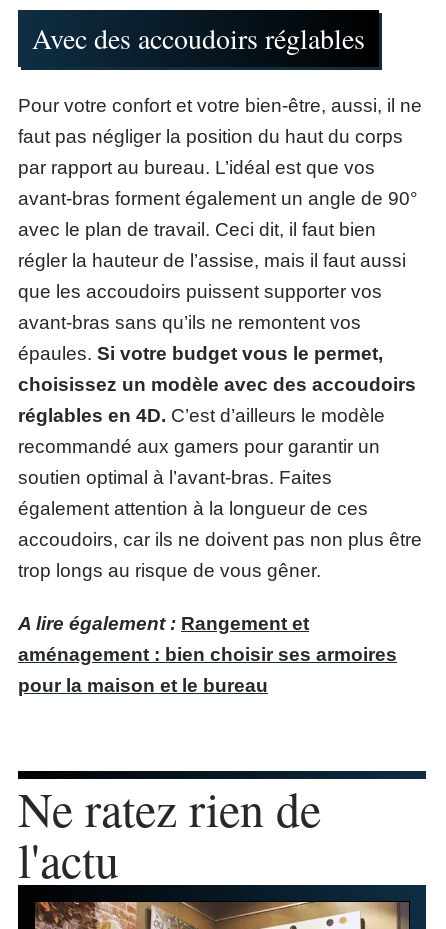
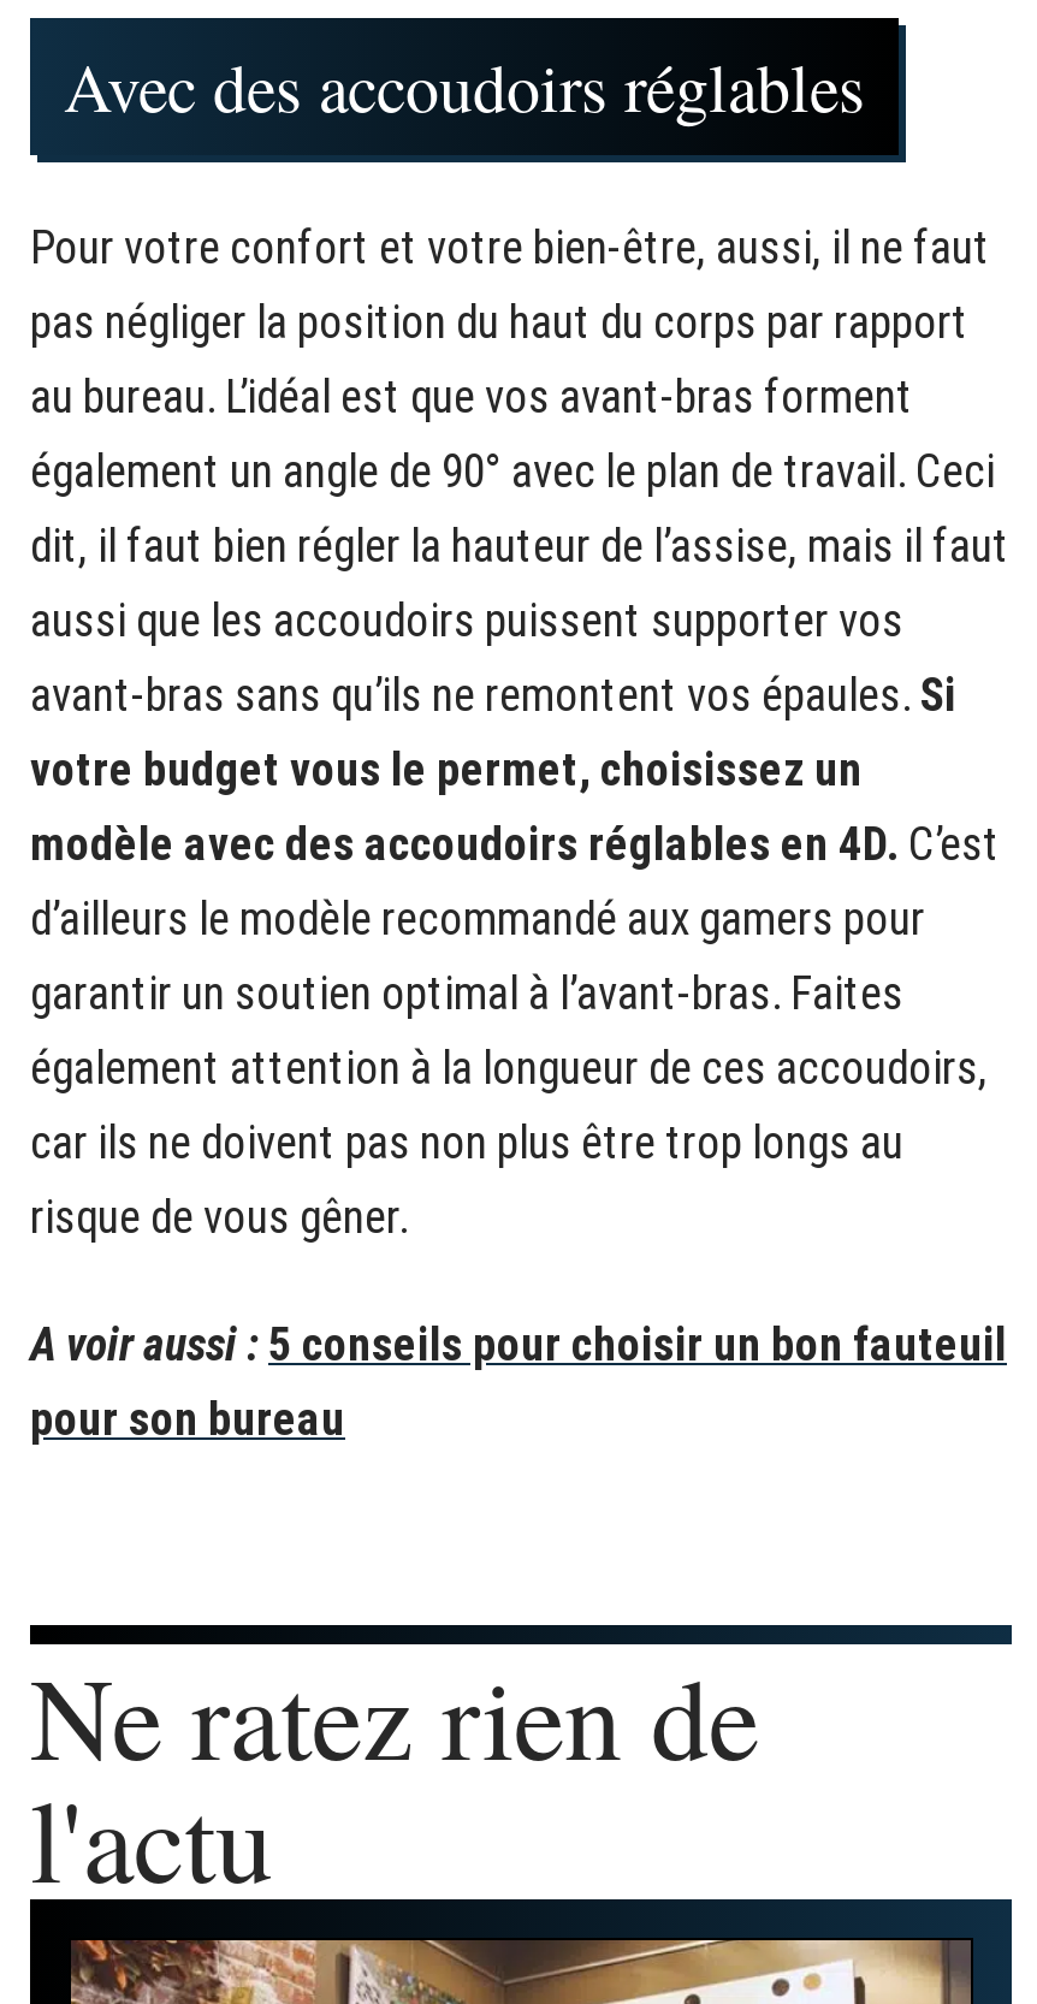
- Pour votre confort et votre bien-être, aussi, il ne
- faut pas négliger la position du haut du corps
- par rapport au bureau. L’idéal est que vos
- avant-bras forment également un angle de 90°
- avec le plan de travail. Ceci dit, il faut bien
- régler la hauteur de l’assise, mais il faut aussi
- que les accoudoirs puissent supporter vos
- avant-bras sans qu’ils ne remontent vos
- épaules. Si votre budget vous le permet,
- choisissez un modèle avec des accoudoirs
- réglables en 4D. C’est d’ailleurs le modèle
- recommandé aux gamers pour garantir un
- soutien optimal à l’avant-bras. Faites
- également attention à la longueur de ces
- accoudoirs, car ils ne doivent pas non plus être
- trop longs au risque de vous gêner.
- A lire également : Rangement et
- aménagement : bien choisir ses armoires
- pour la maison et le bureau
+ Pour votre confort et votre bien-être, aussi, il ne faut
+ pas négliger la position du haut du corps par rapport
+ au bureau. L’idéal est que vos avant-bras forment
+ également un angle de 90° avec le plan de travail. Ceci
+ dit, il faut bien régler la hauteur de l’assise, mais il faut
+ aussi que les accoudoirs puissent supporter vos
+ avant-bras sans qu’ils ne remontent vos épaules. Si
+ votre budget vous le permet, choisissez un
+ modèle avec des accoudoirs réglables en 4D. C’est
+ d’ailleurs le modèle recommandé aux gamers pour
+ garantir un soutien optimal à l’avant-bras. Faites
+ également attention à la longueur de ces accoudoirs,
+ car ils ne doivent pas non plus être trop longs au
+ risque de vous gêner.
+ A voir aussi : 5 conseils pour choisir un bon fauteuil
+ pour son bureau
